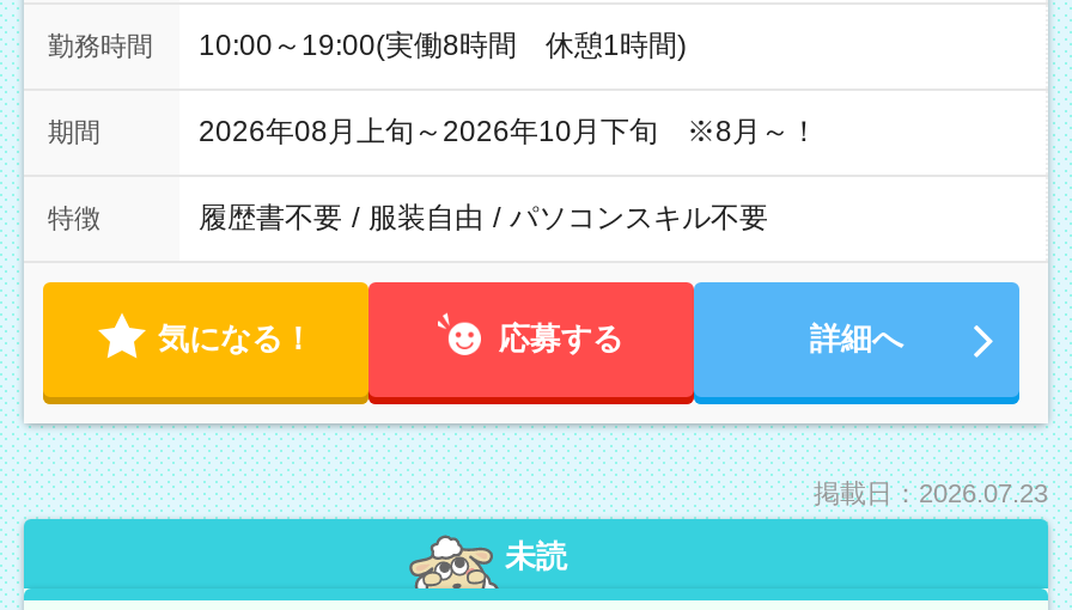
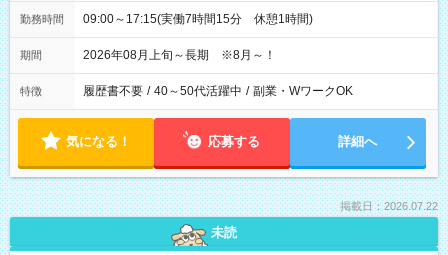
- 10:00～19:00(実働8時間 休憩1時間)
+ 09:00～17:15(実働7時間15分 休憩1時間)

- 2026年08月上旬～2026年10月下旬 ※8月～！
+ 2026年08月上旬～長期 ※8月～！

- 履歴書不要 / 服装自由 / パソコンスキル不要
+ 履歴書不要 / 40～50代活躍中 / 副業・WワークOK

- 掲載日：2026.07.23
+ 掲載日：2026.07.22
